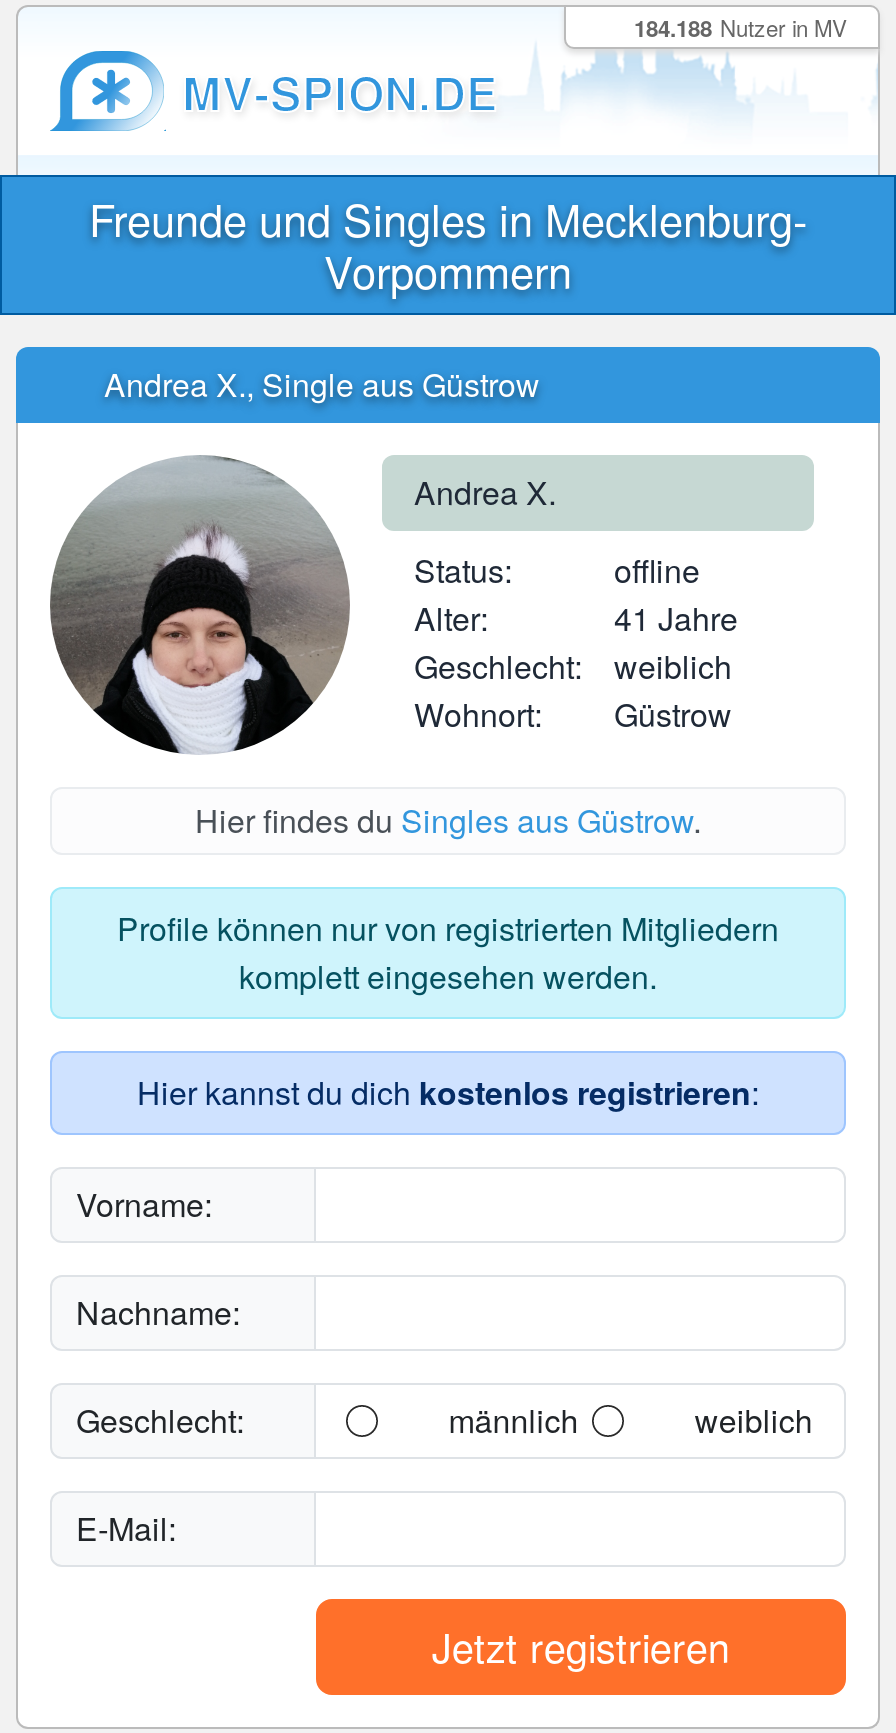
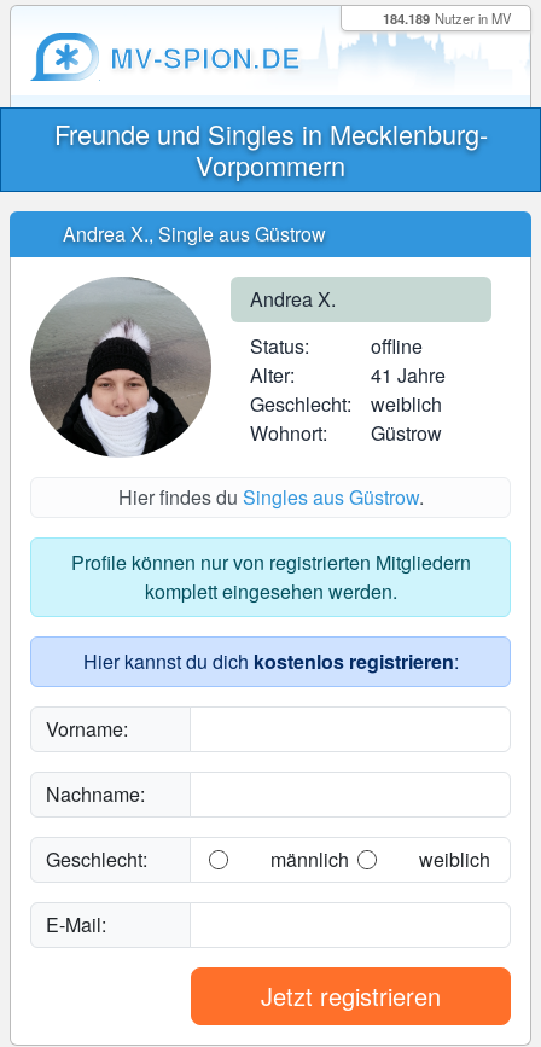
- 184.188 Nutzer in MV
+ 184.189 Nutzer in MV
